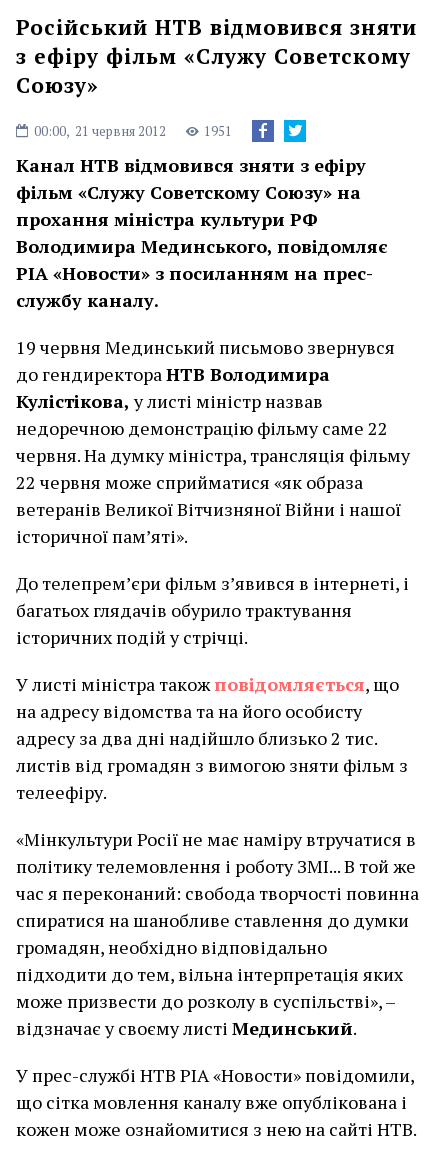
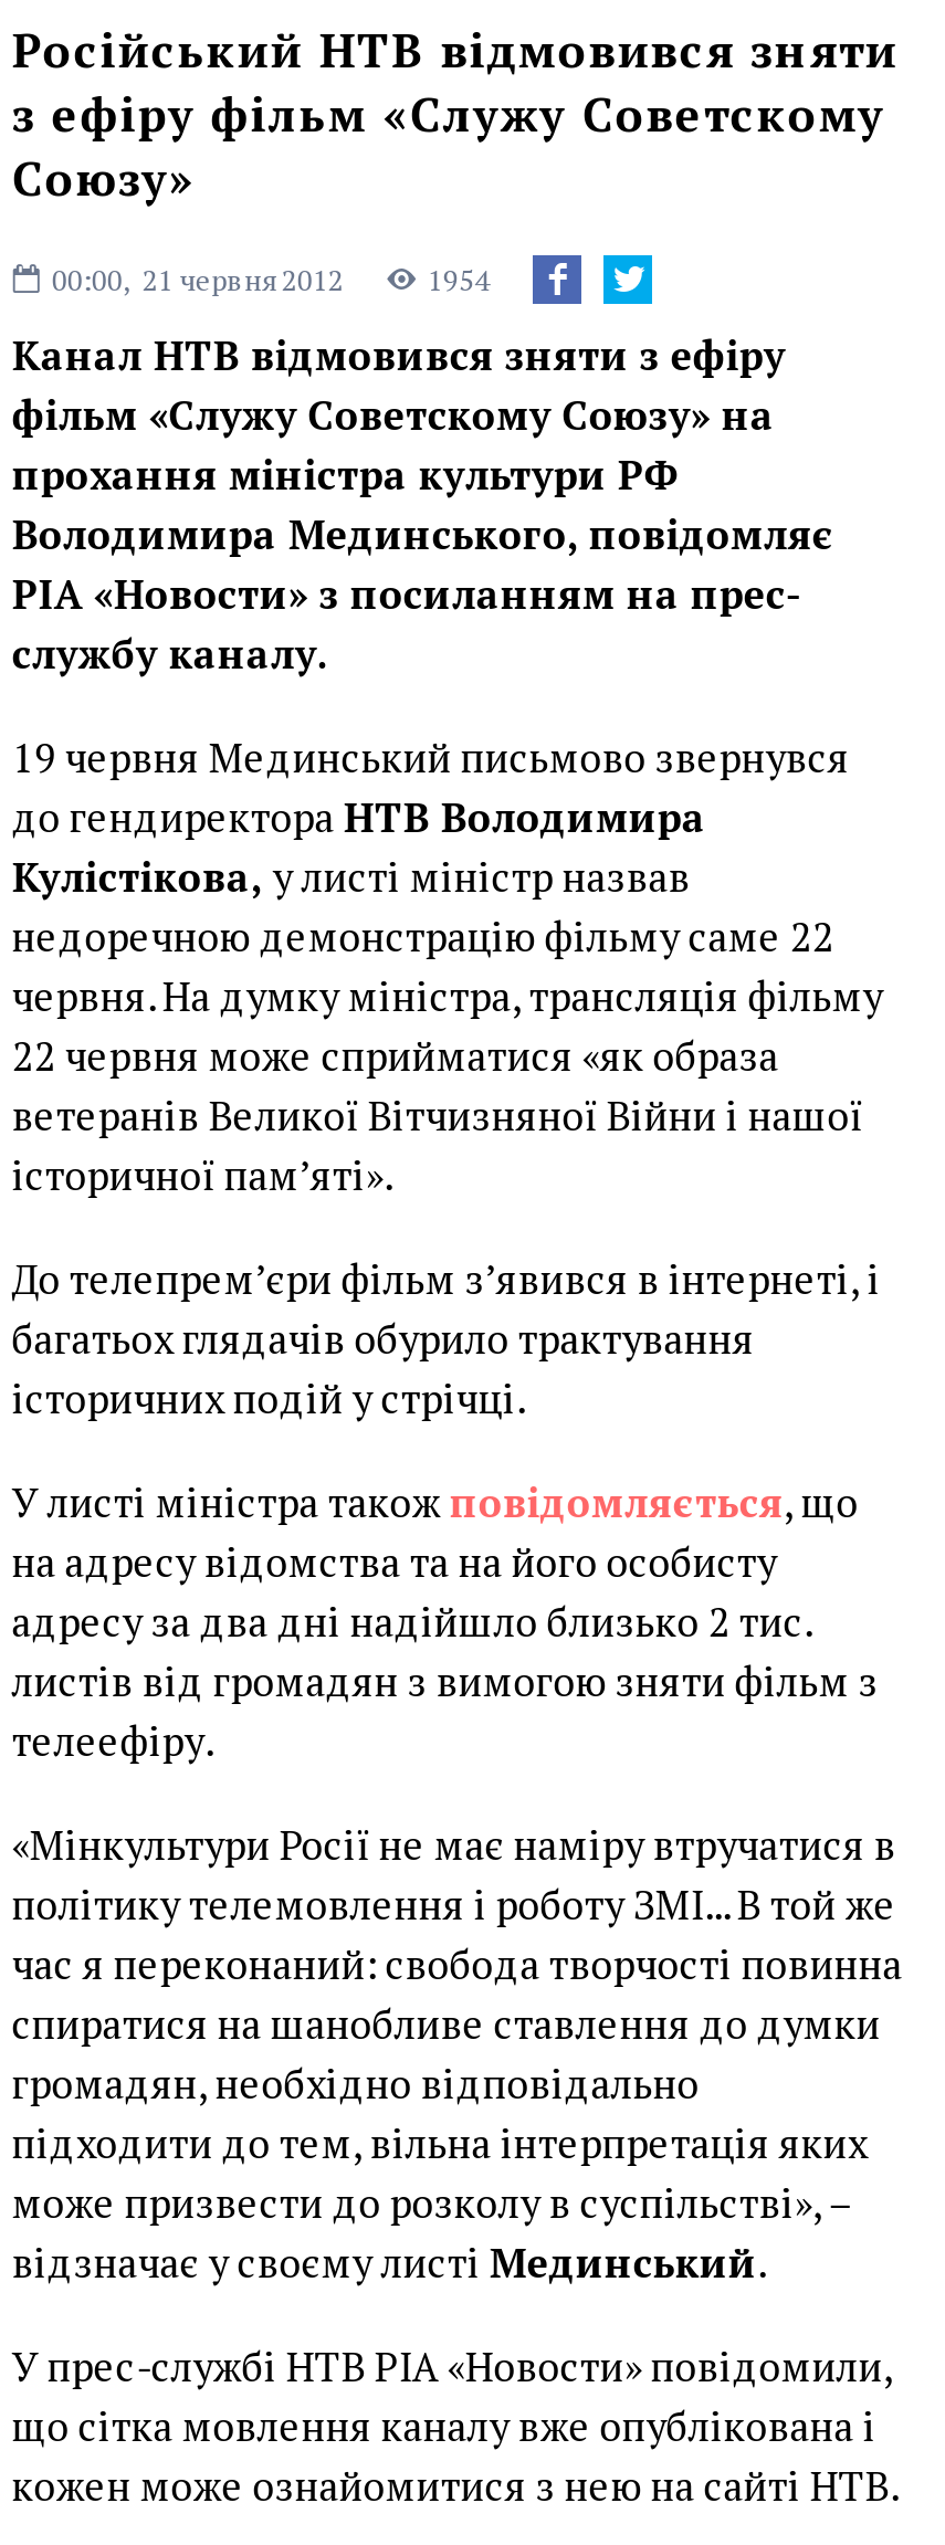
- 1951
+ 1954
